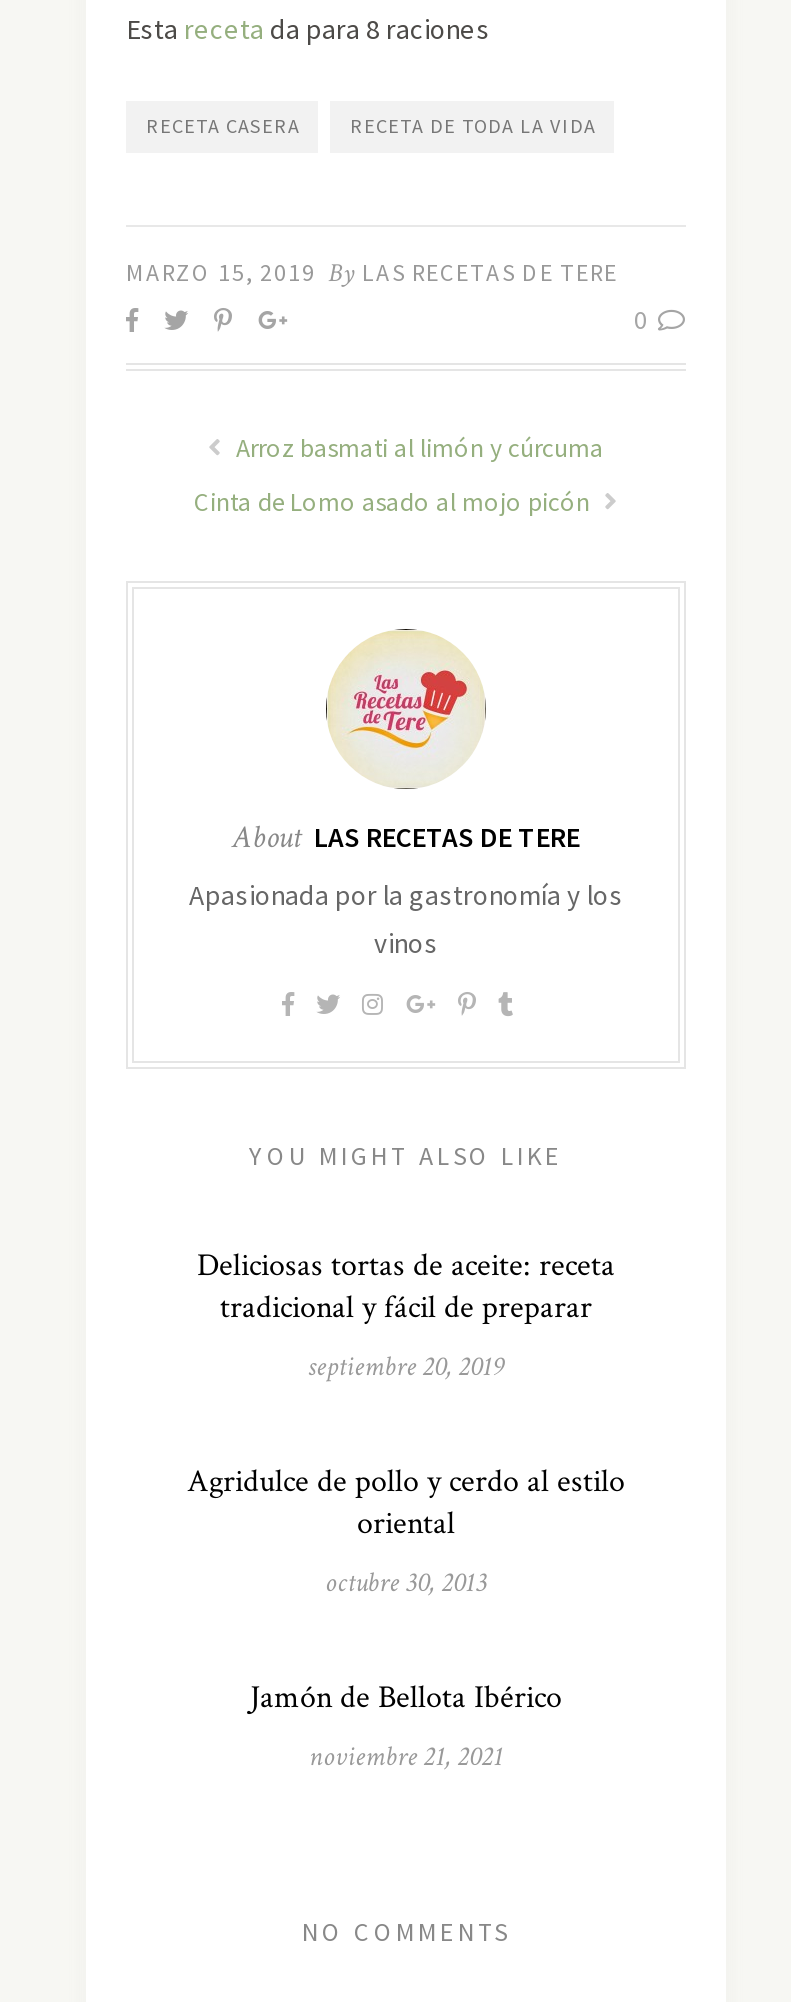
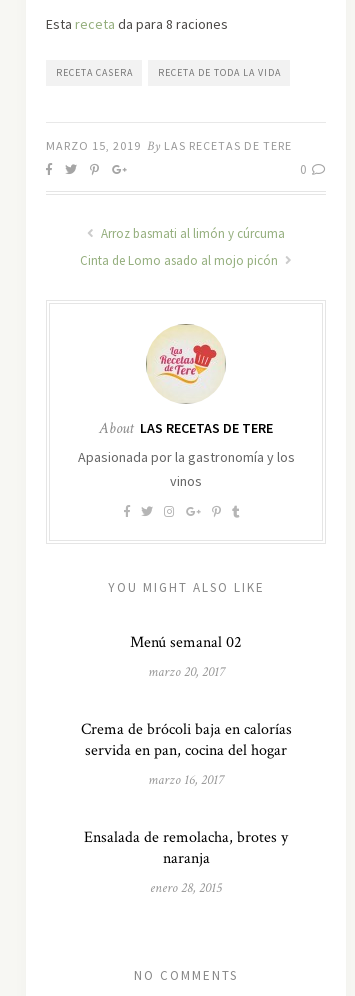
- Deliciosas tortas de aceite: receta
- tradicional y fácil de preparar
+ Menú semanal 02

- septiembre 20, 2019
+ marzo 20, 2017

- Agridulce de pollo y cerdo al estilo
- oriental
+ Crema de brócoli baja en calorías
+ servida en pan, cocina del hogar

- octubre 30, 2013
+ marzo 16, 2017

- Jamón de Bellota Ibérico
+ Ensalada de remolacha, brotes y
+ naranja

- noviembre 21, 2021
+ enero 28, 2015
